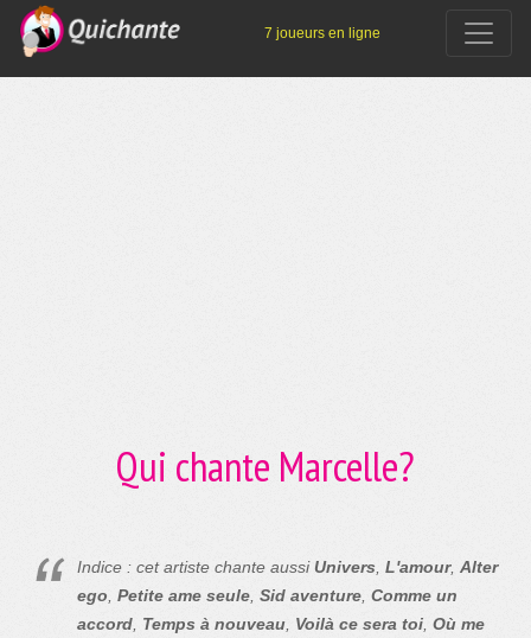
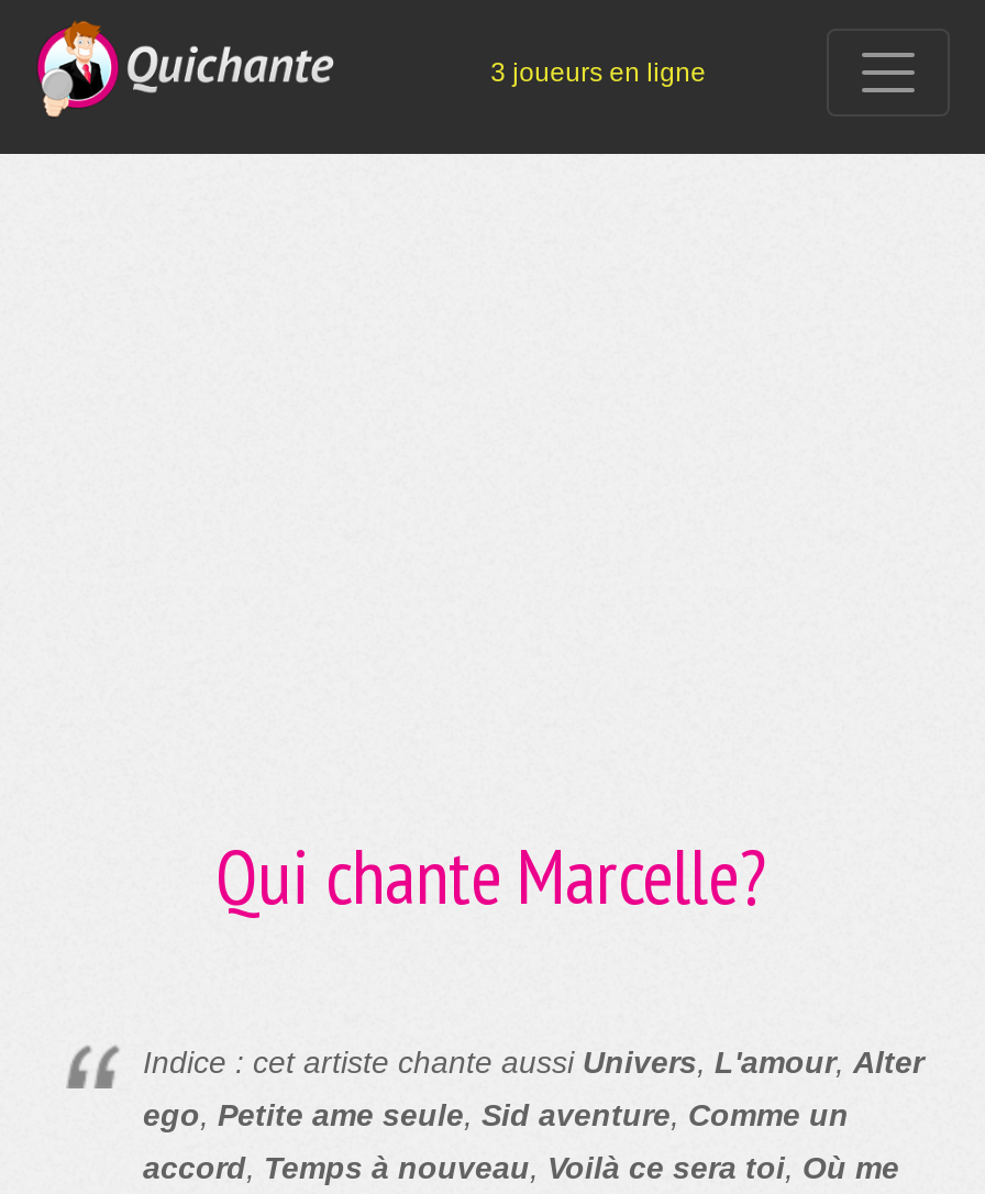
- 7 joueurs en ligne
+ 3 joueurs en ligne
